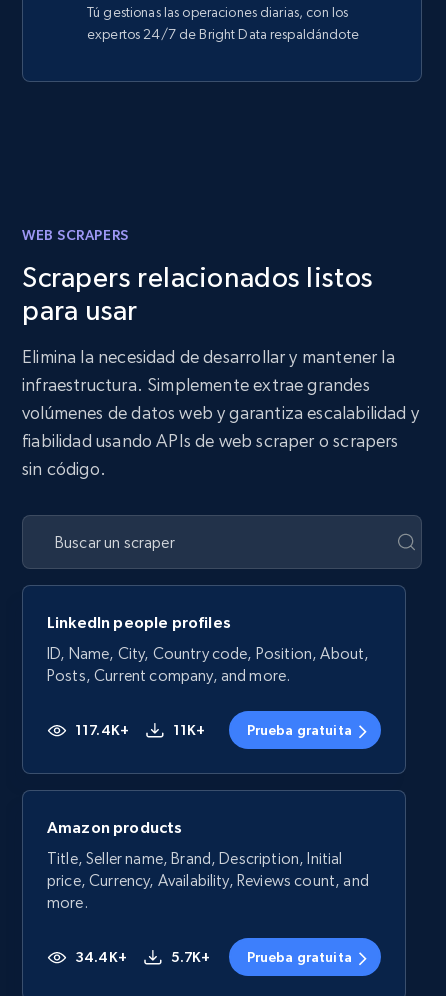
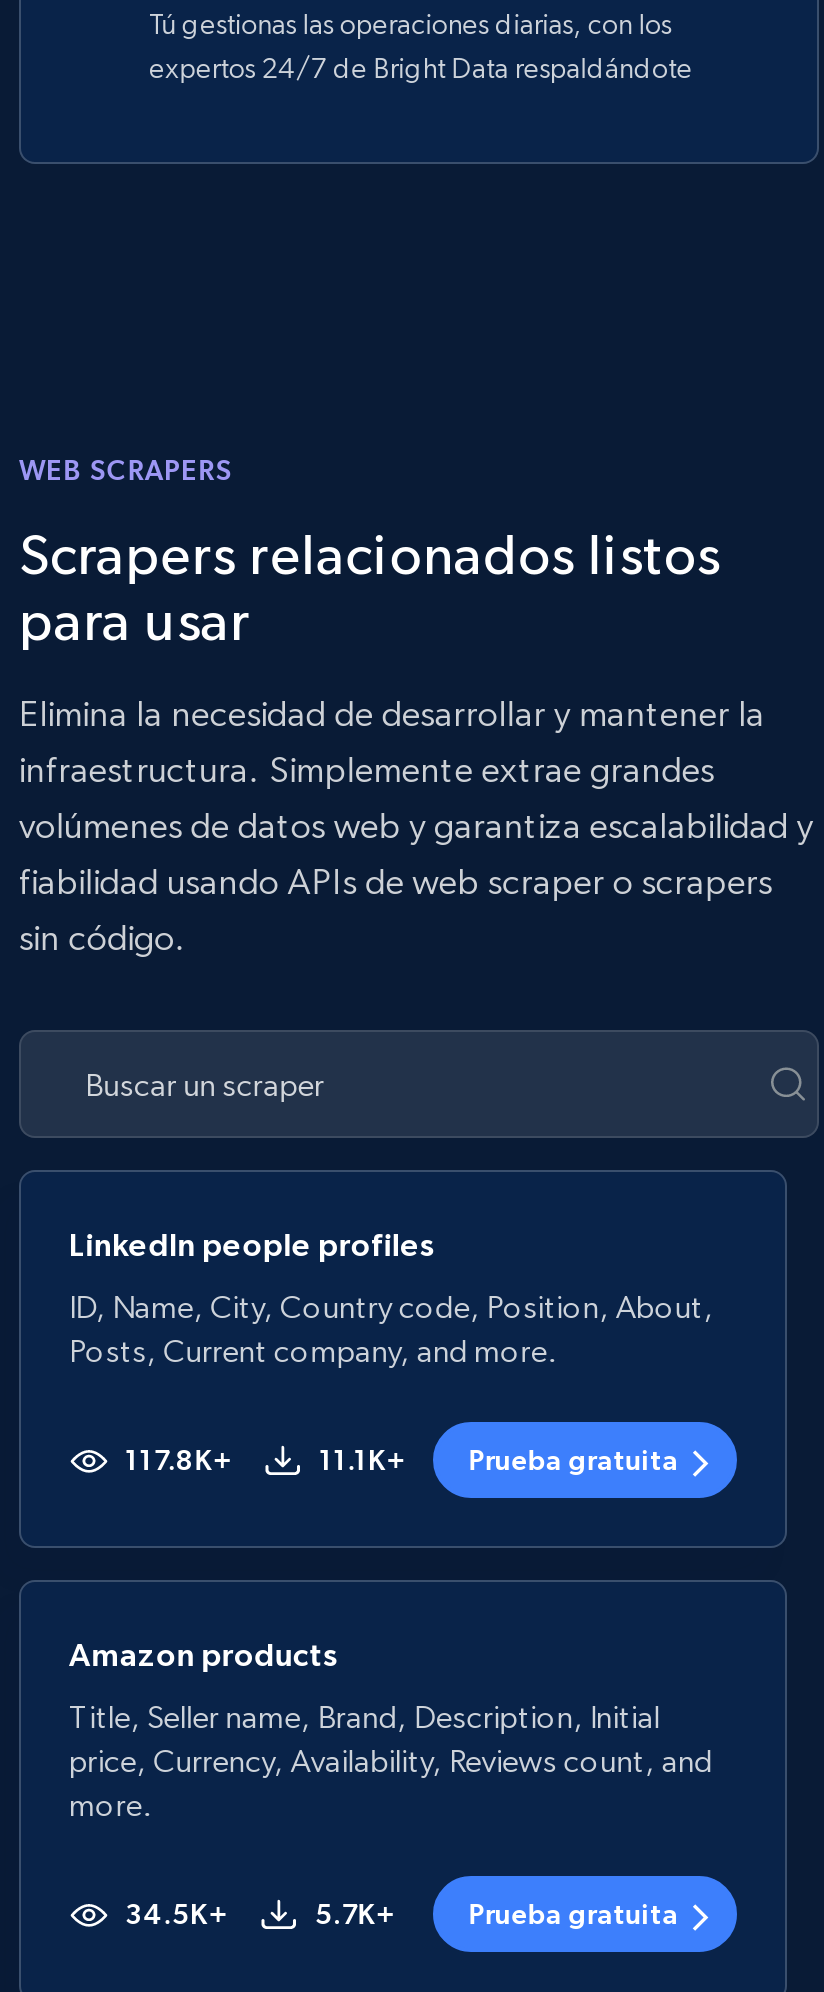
- 117.4K+
- 11K+
+ 117.8K+
+ 11.1K+

- 34.4K+
+ 34.5K+
